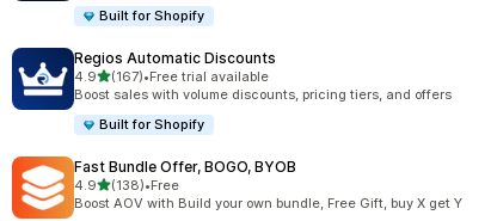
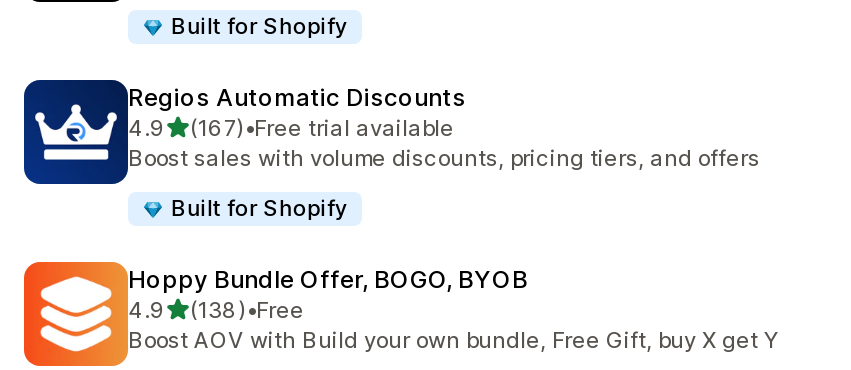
- Fast Bundle Offer, BOGO, BYOB
+ Hoppy Bundle Offer, BOGO, BYOB
